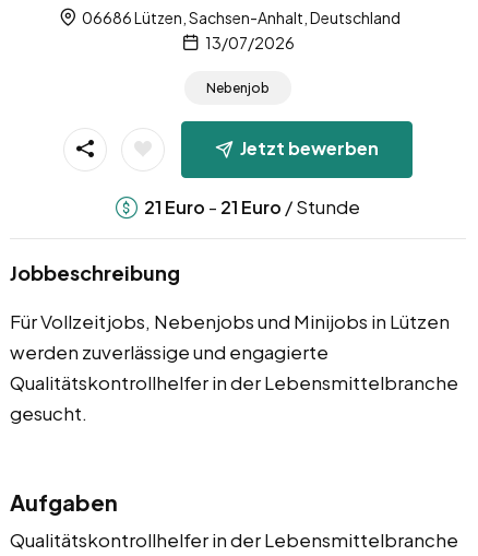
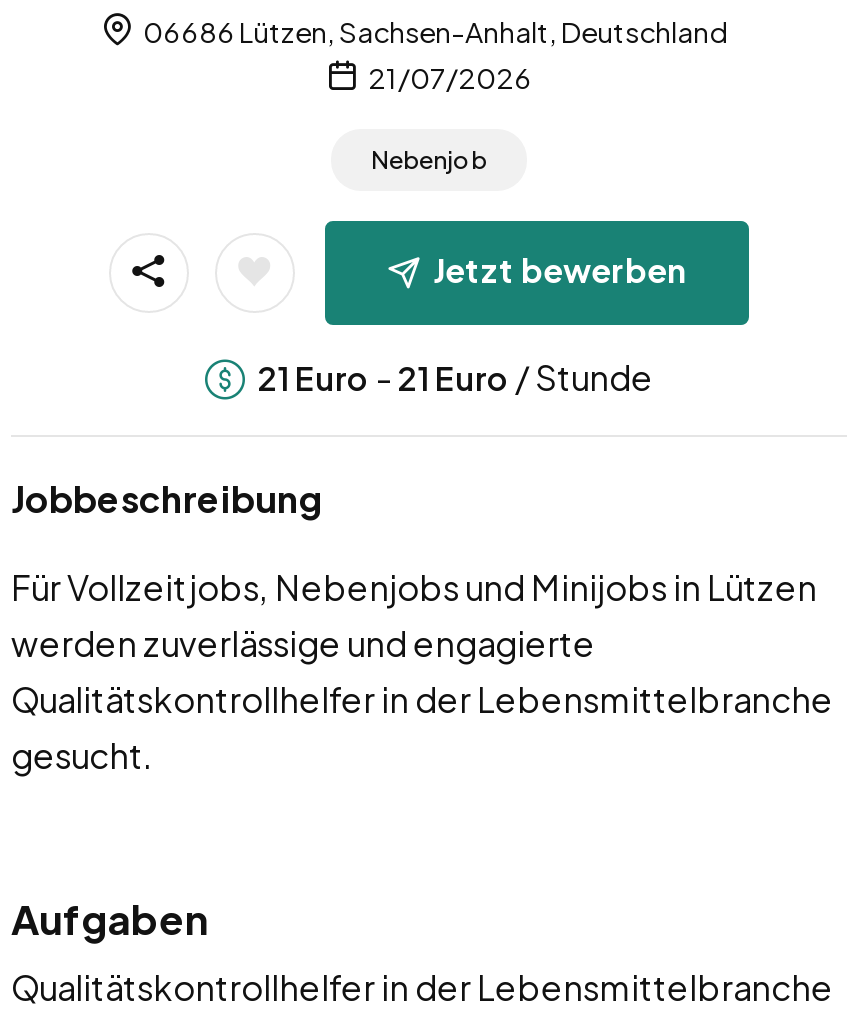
- 13/07/2026
+ 21/07/2026
